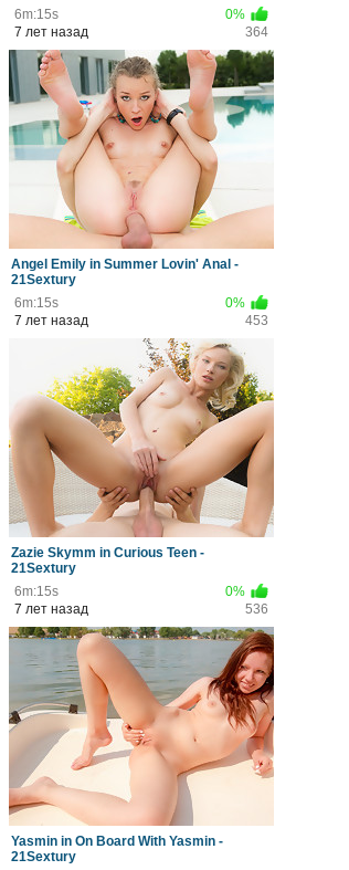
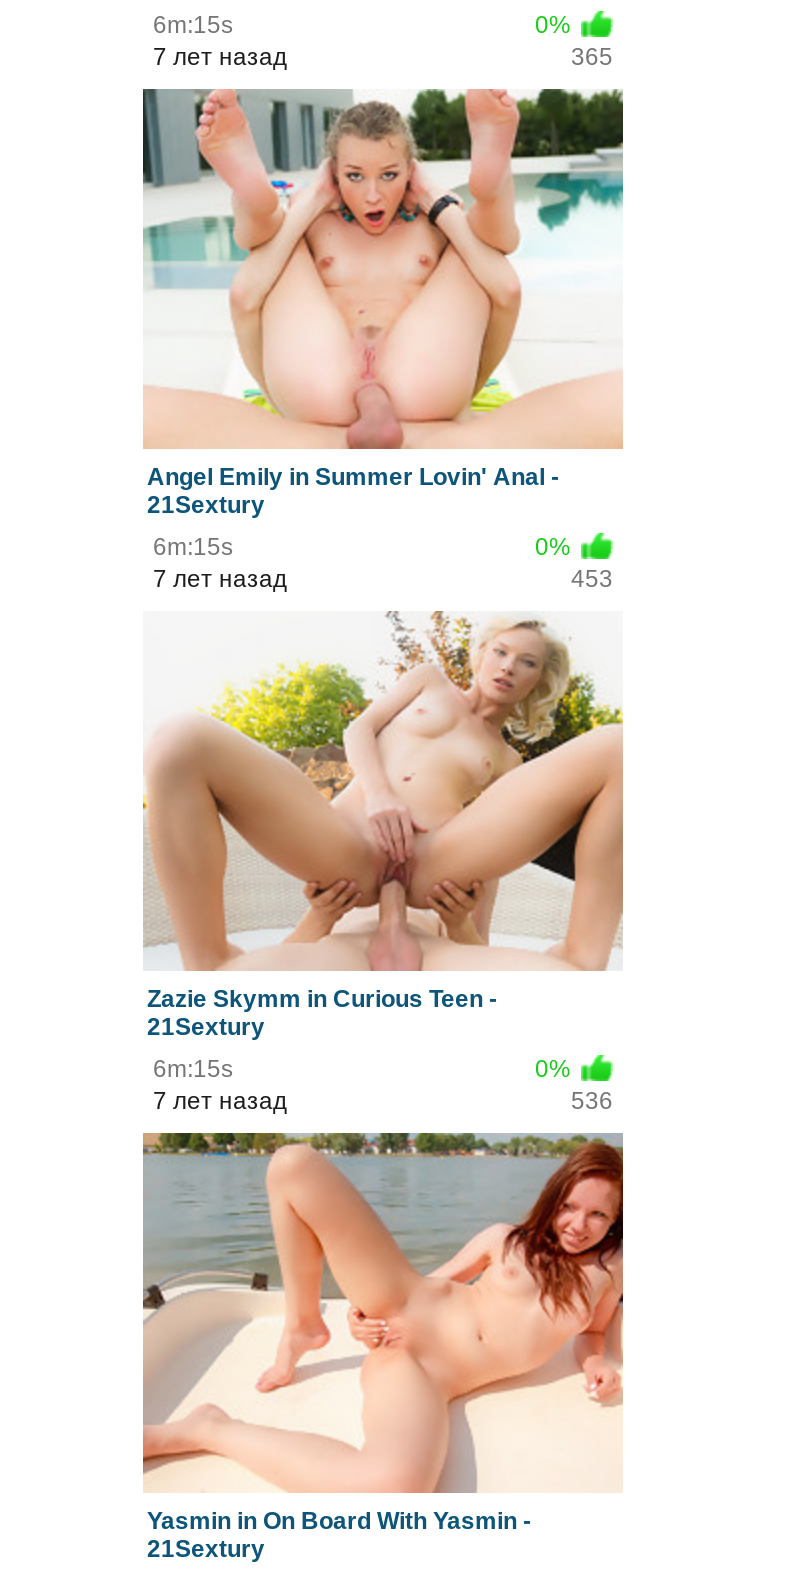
- 364
+ 365
